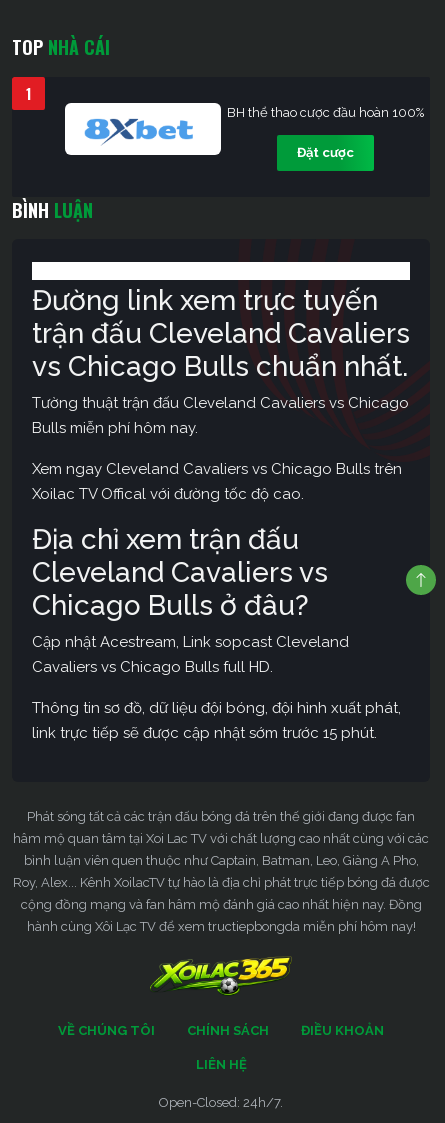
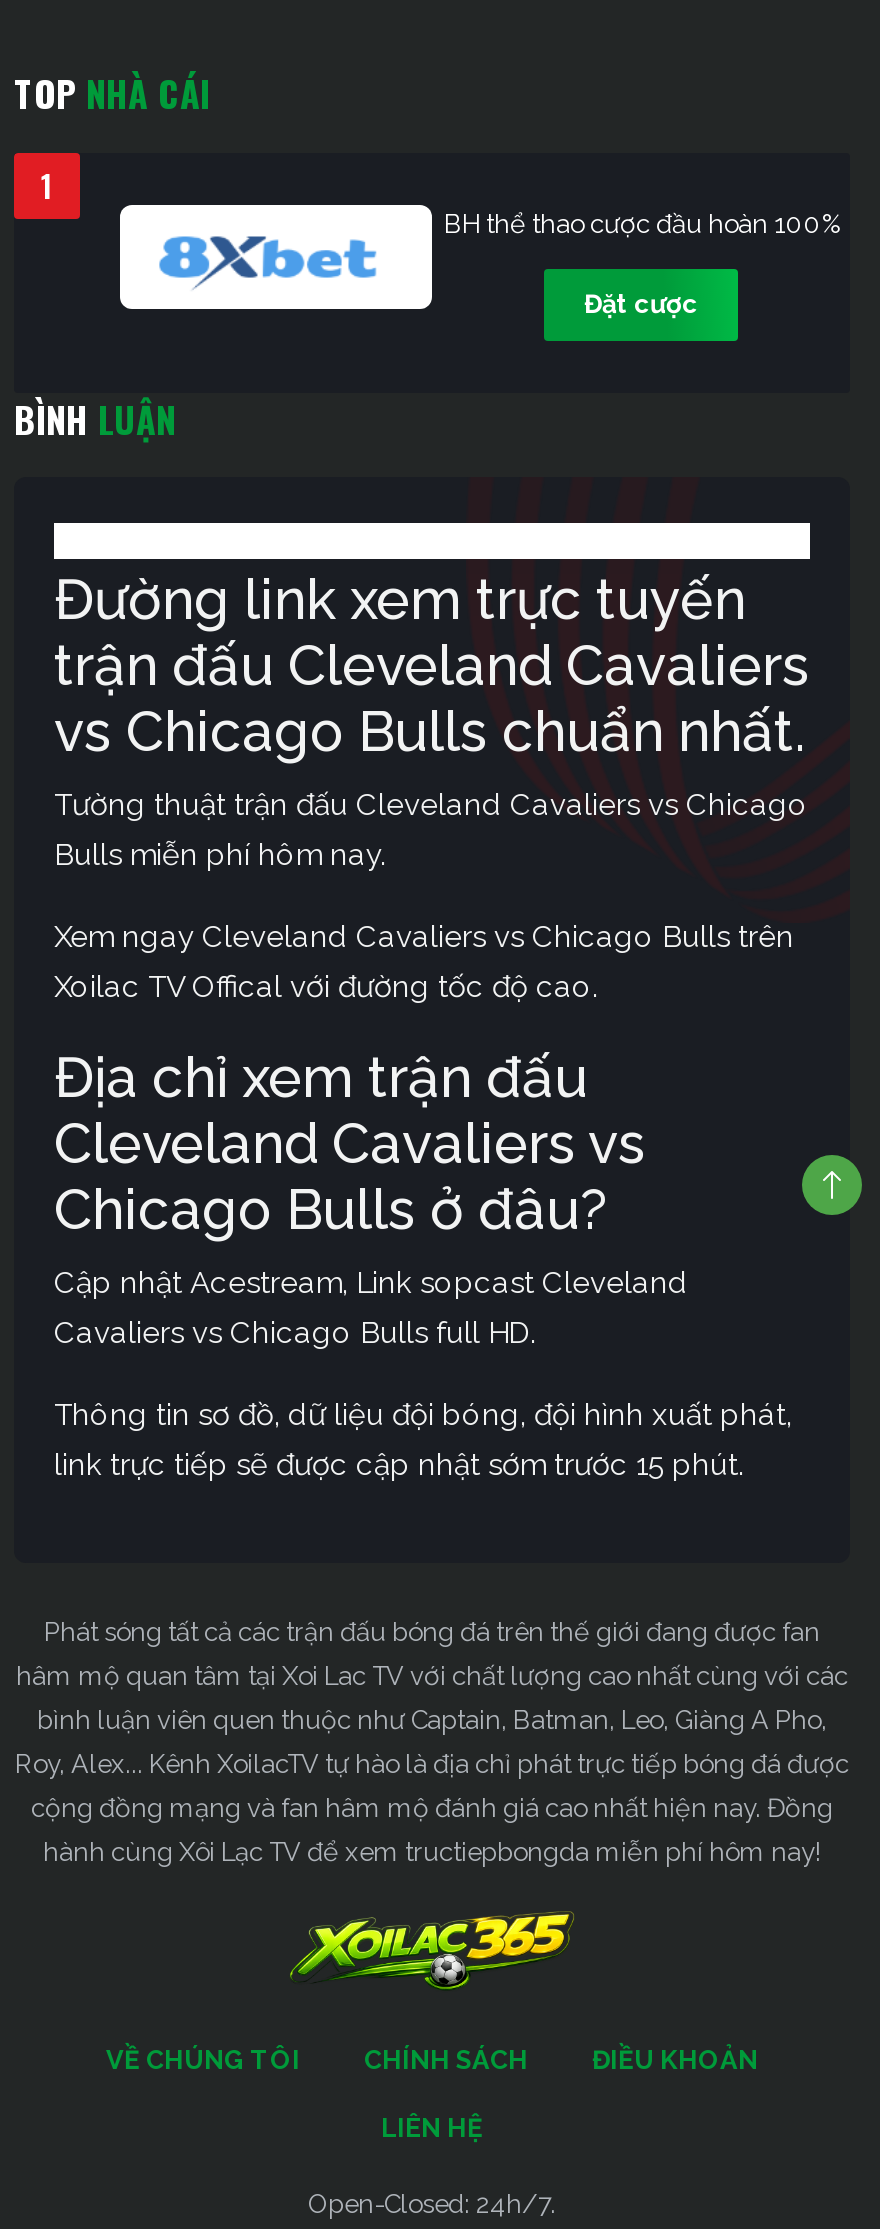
- [image]
+ [image]
